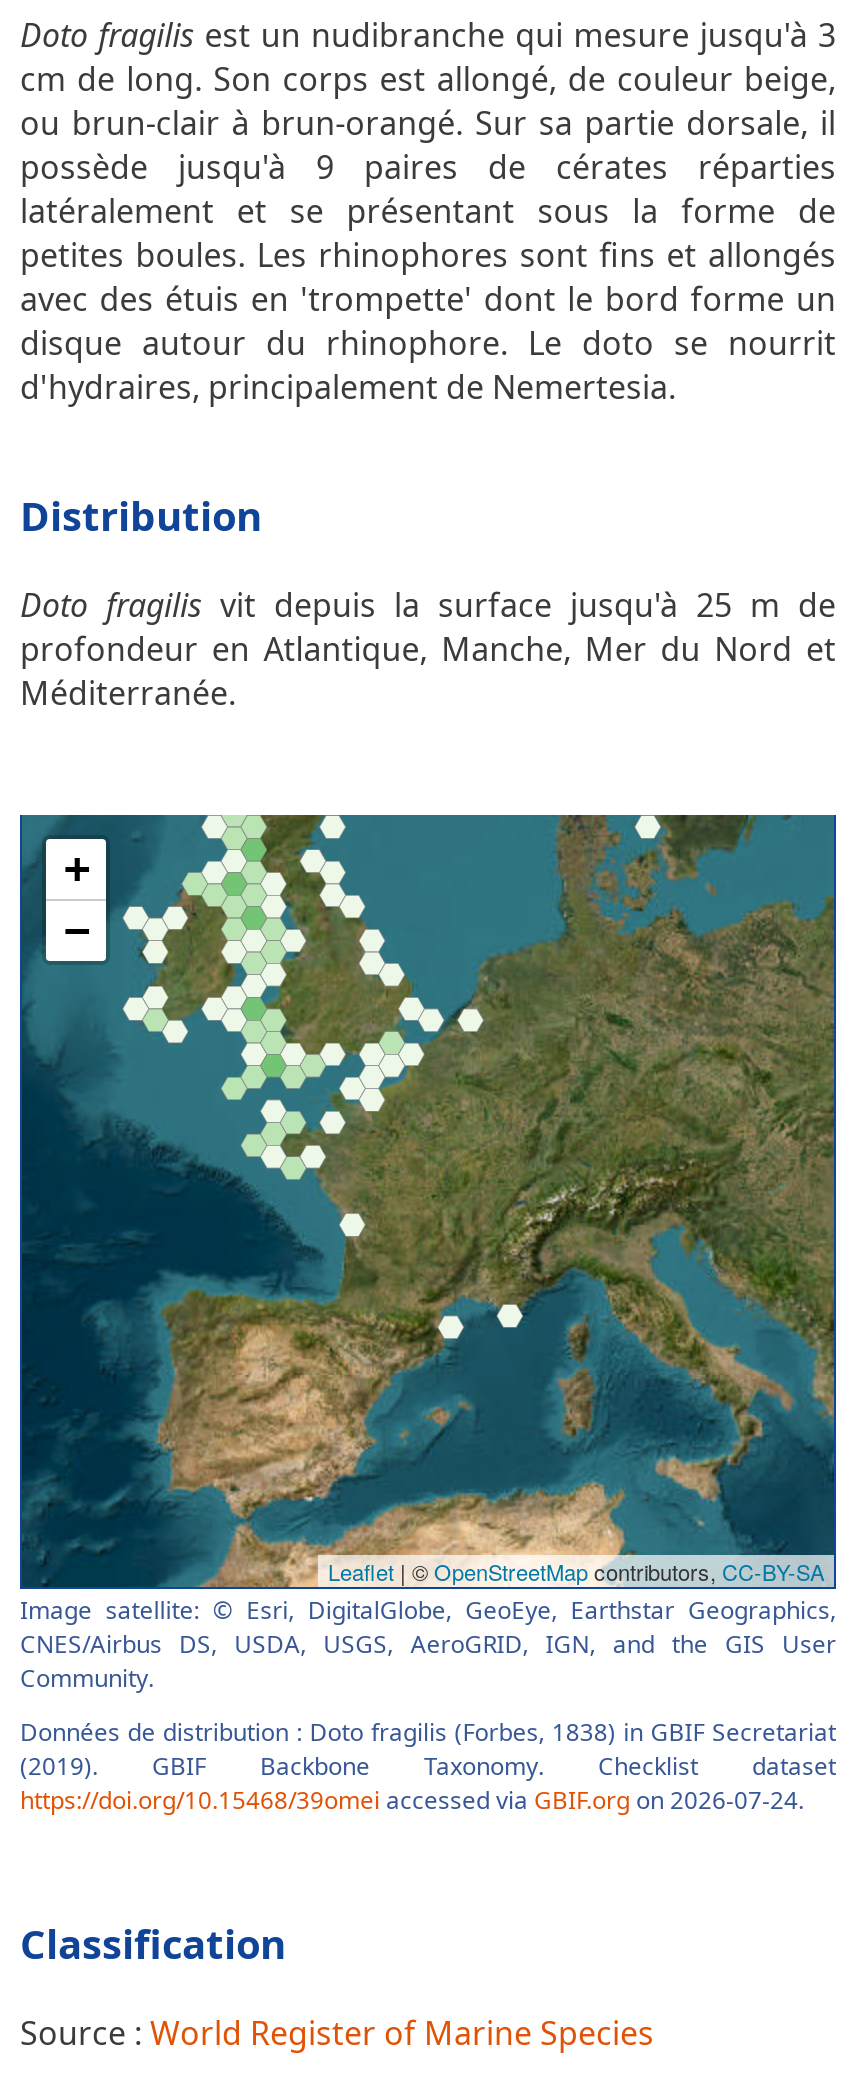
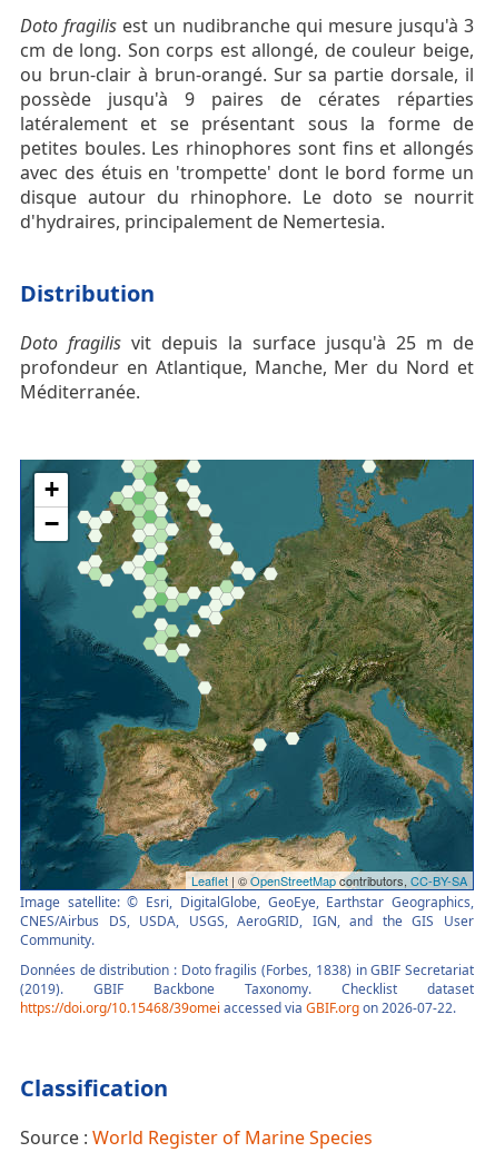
- https://doi.org/10.15468/39omei accessed via GBIF.org on 2026-07-24.
+ https://doi.org/10.15468/39omei accessed via GBIF.org on 2026-07-22.
